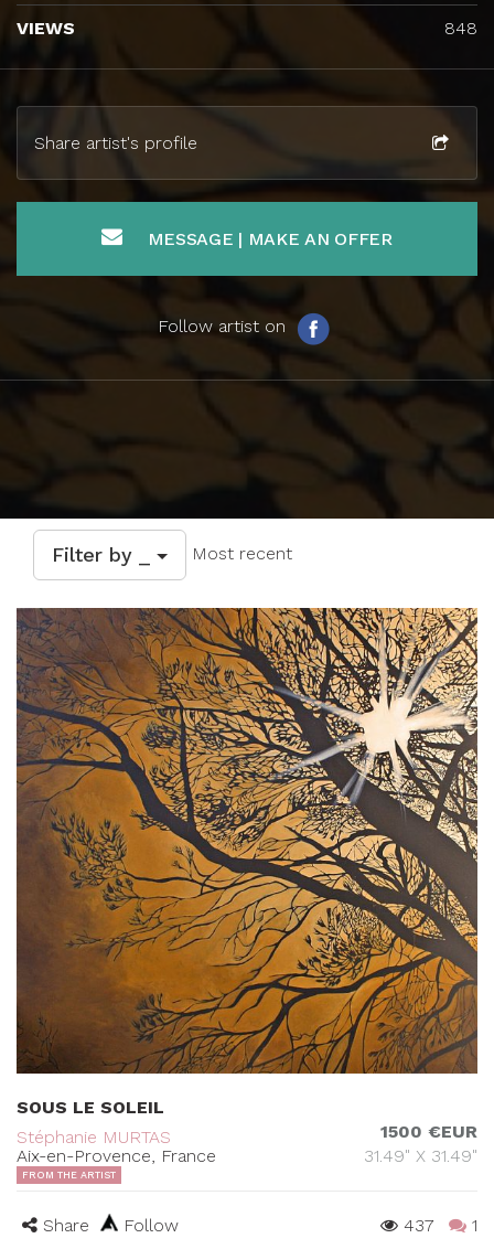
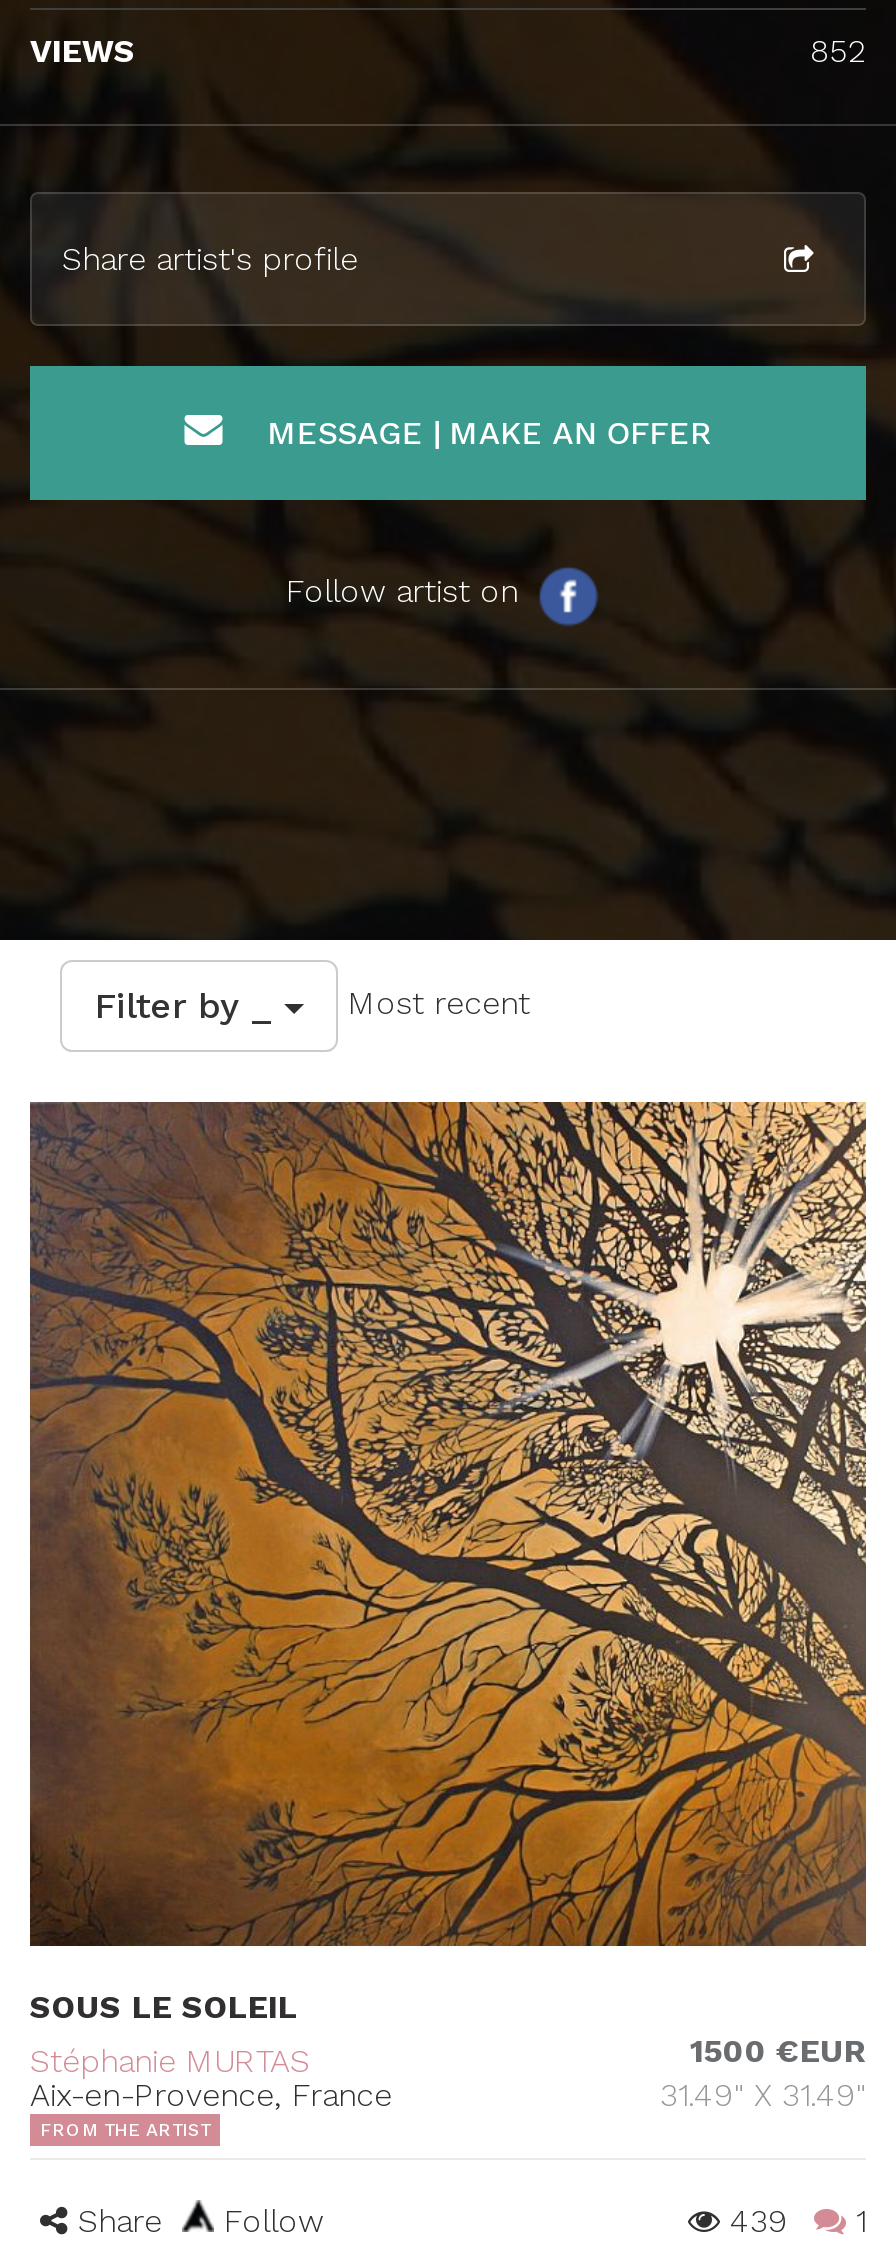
- 848
+ 852

- 437 1
+ 439 1
